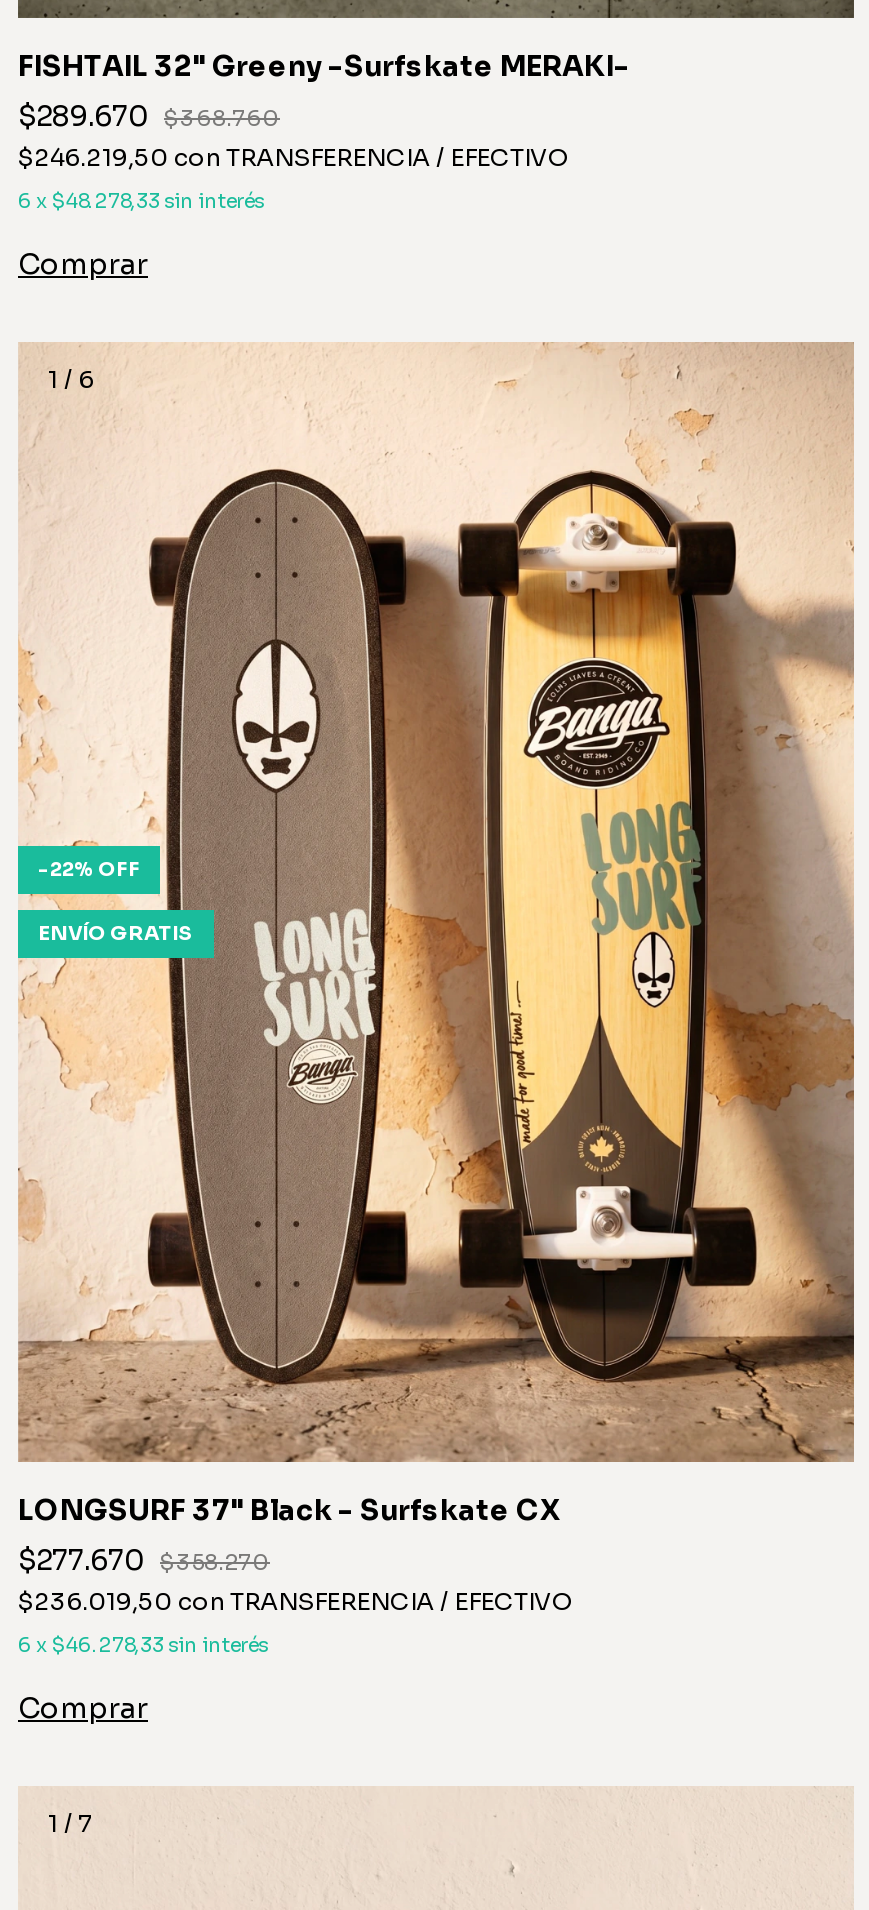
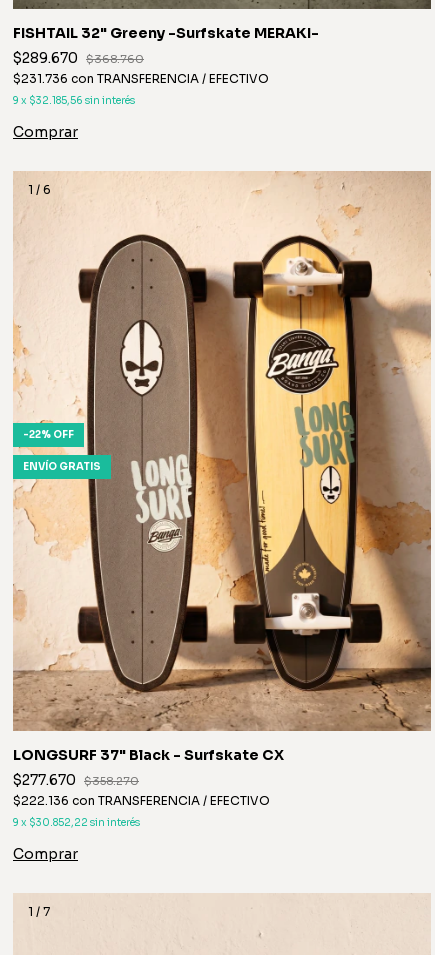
- $246.219,50 con TRANSFERENCIA / EFECTIVO
+ $231.736 con TRANSFERENCIA / EFECTIVO

- 6 x $48.278,33 sin interés
+ 9 x $32.185,56 sin interés

- $236.019,50 con TRANSFERENCIA / EFECTIVO
+ $222.136 con TRANSFERENCIA / EFECTIVO

- 6 x $46.278,33 sin interés
+ 9 x $30.852,22 sin interés
